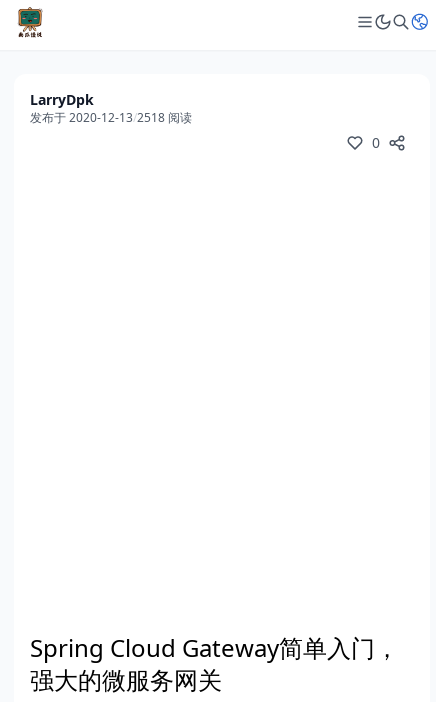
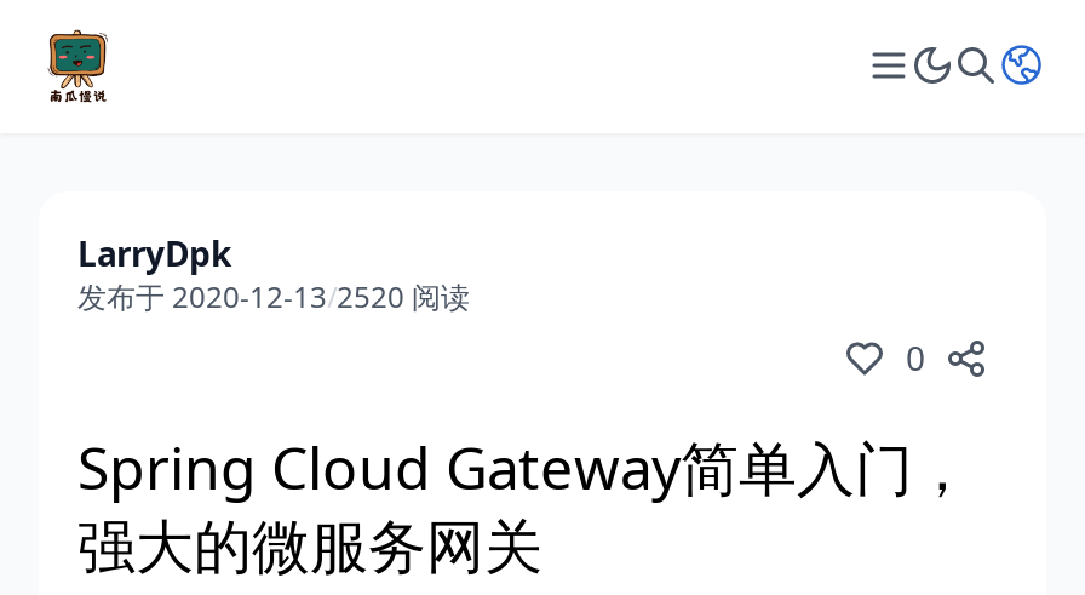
- 发布于 2020-12-13 / 2518 阅读
+ 发布于 2020-12-13 / 2520 阅读
